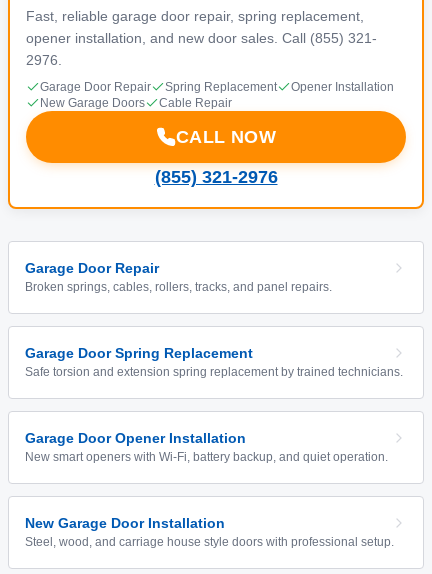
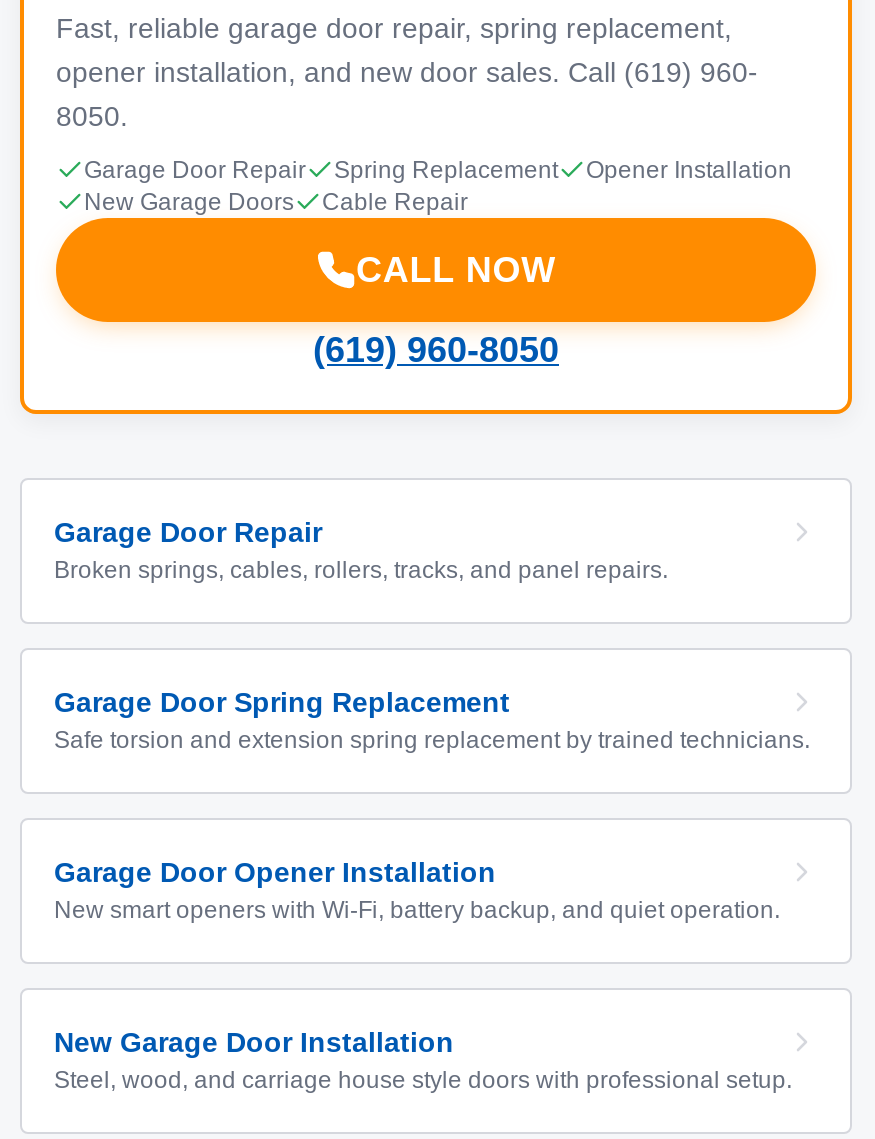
- opener installation, and new door sales. Call (855) 321-
+ opener installation, and new door sales. Call (619) 960-

- 2976.
+ 8050.

- (855) 321-2976
+ (619) 960-8050
